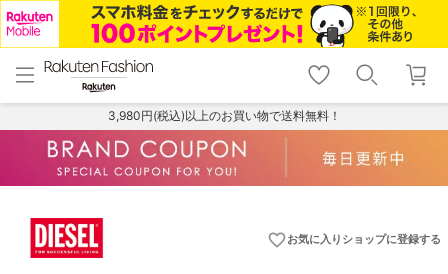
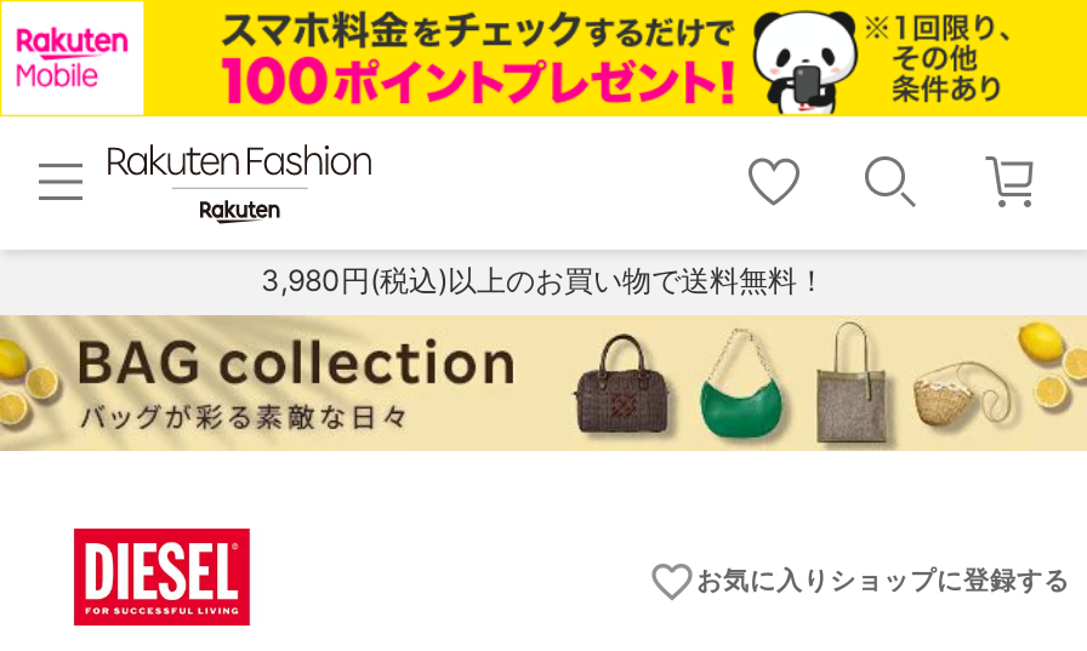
- [image]
+ [image]
